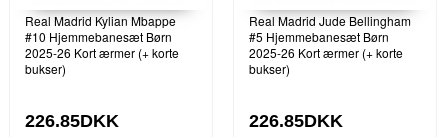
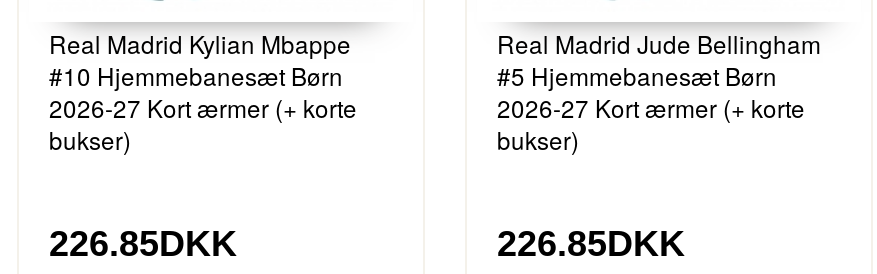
- 2025-26 Kort ærmer (+ korte
+ 2026-27 Kort ærmer (+ korte

- 2025-26 Kort ærmer (+ korte
+ 2026-27 Kort ærmer (+ korte
